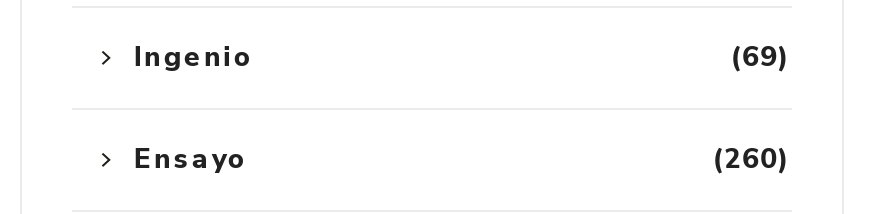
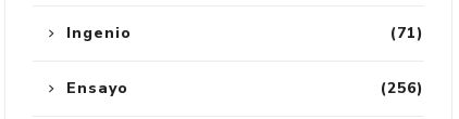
- (69)
+ (71)

- (260)
+ (256)
